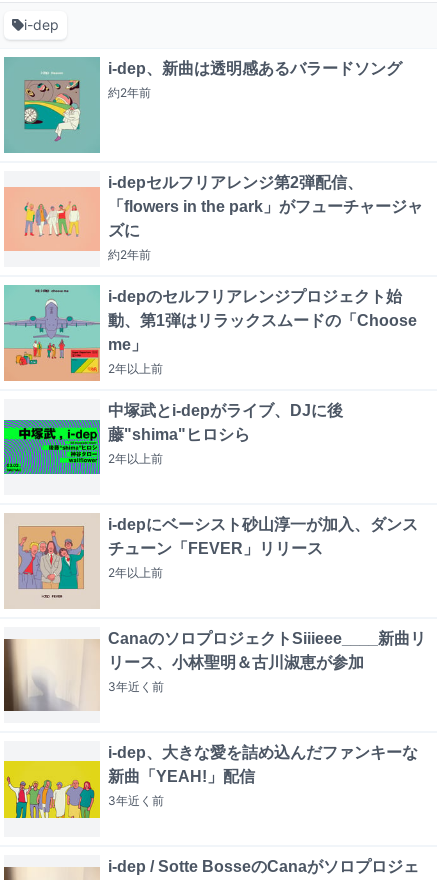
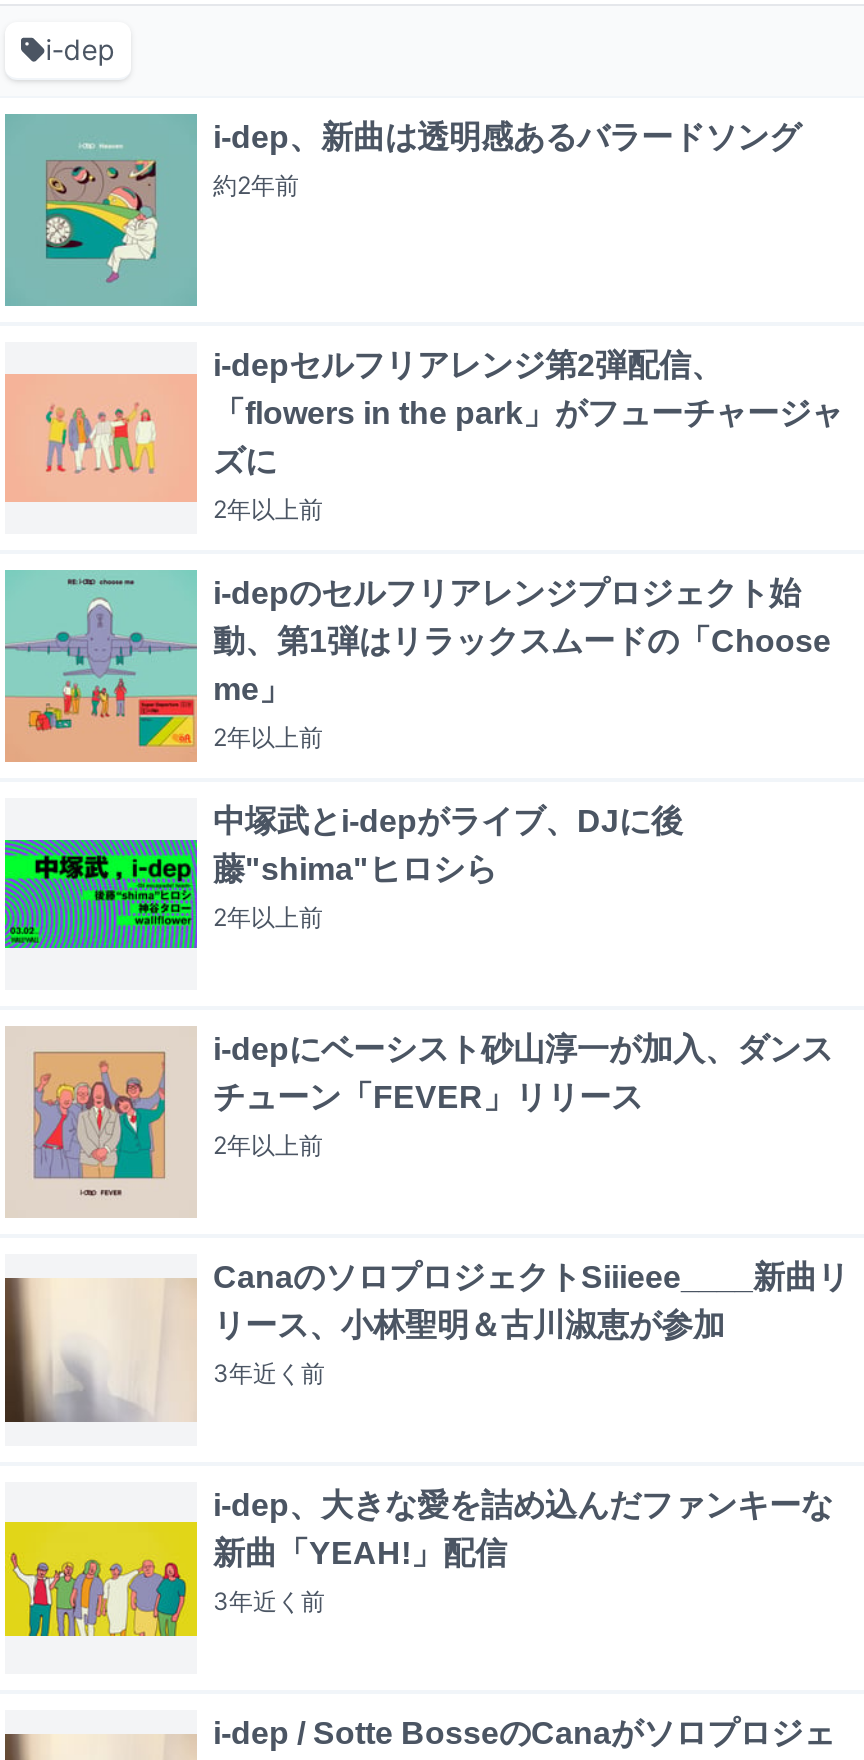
- 約2年前
+ 2年以上前
